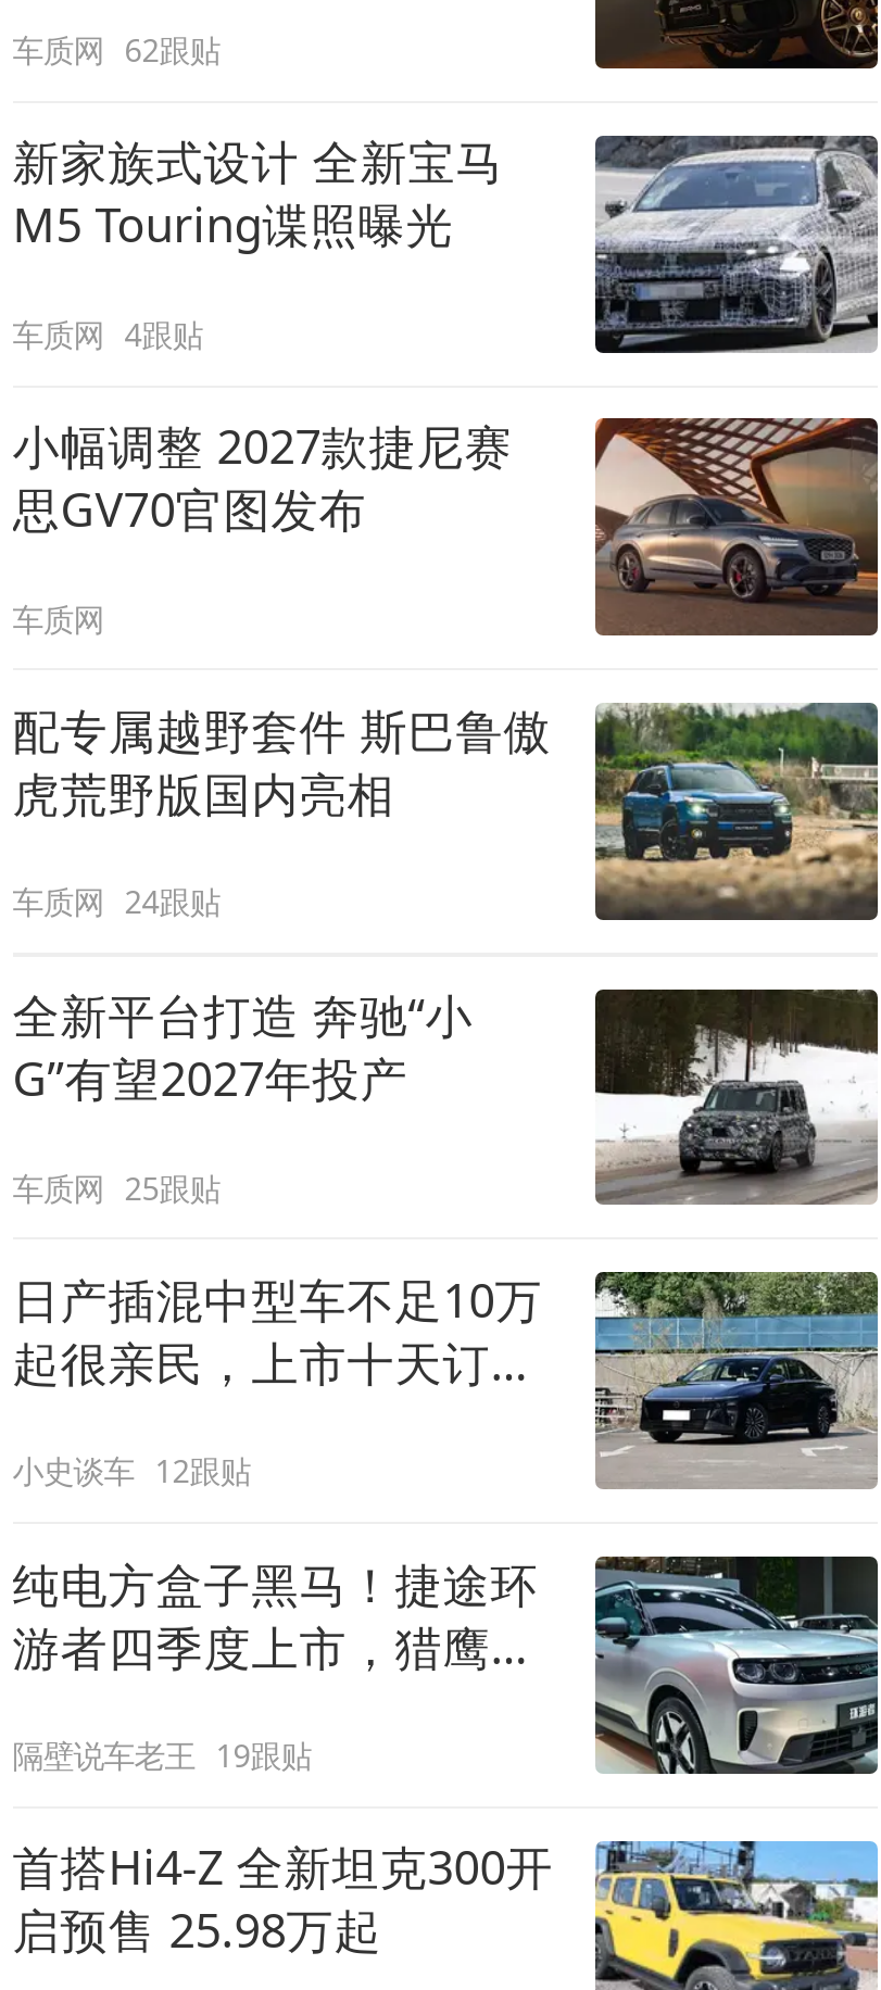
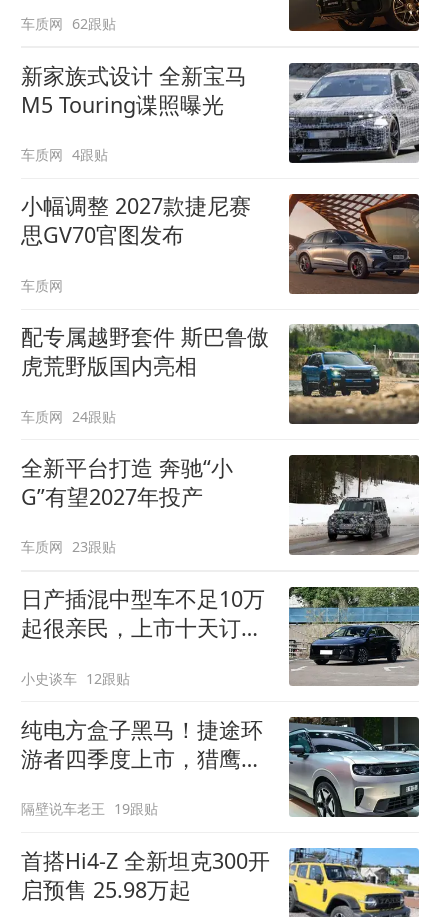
- 车质网 25跟贴
+ 车质网 23跟贴
